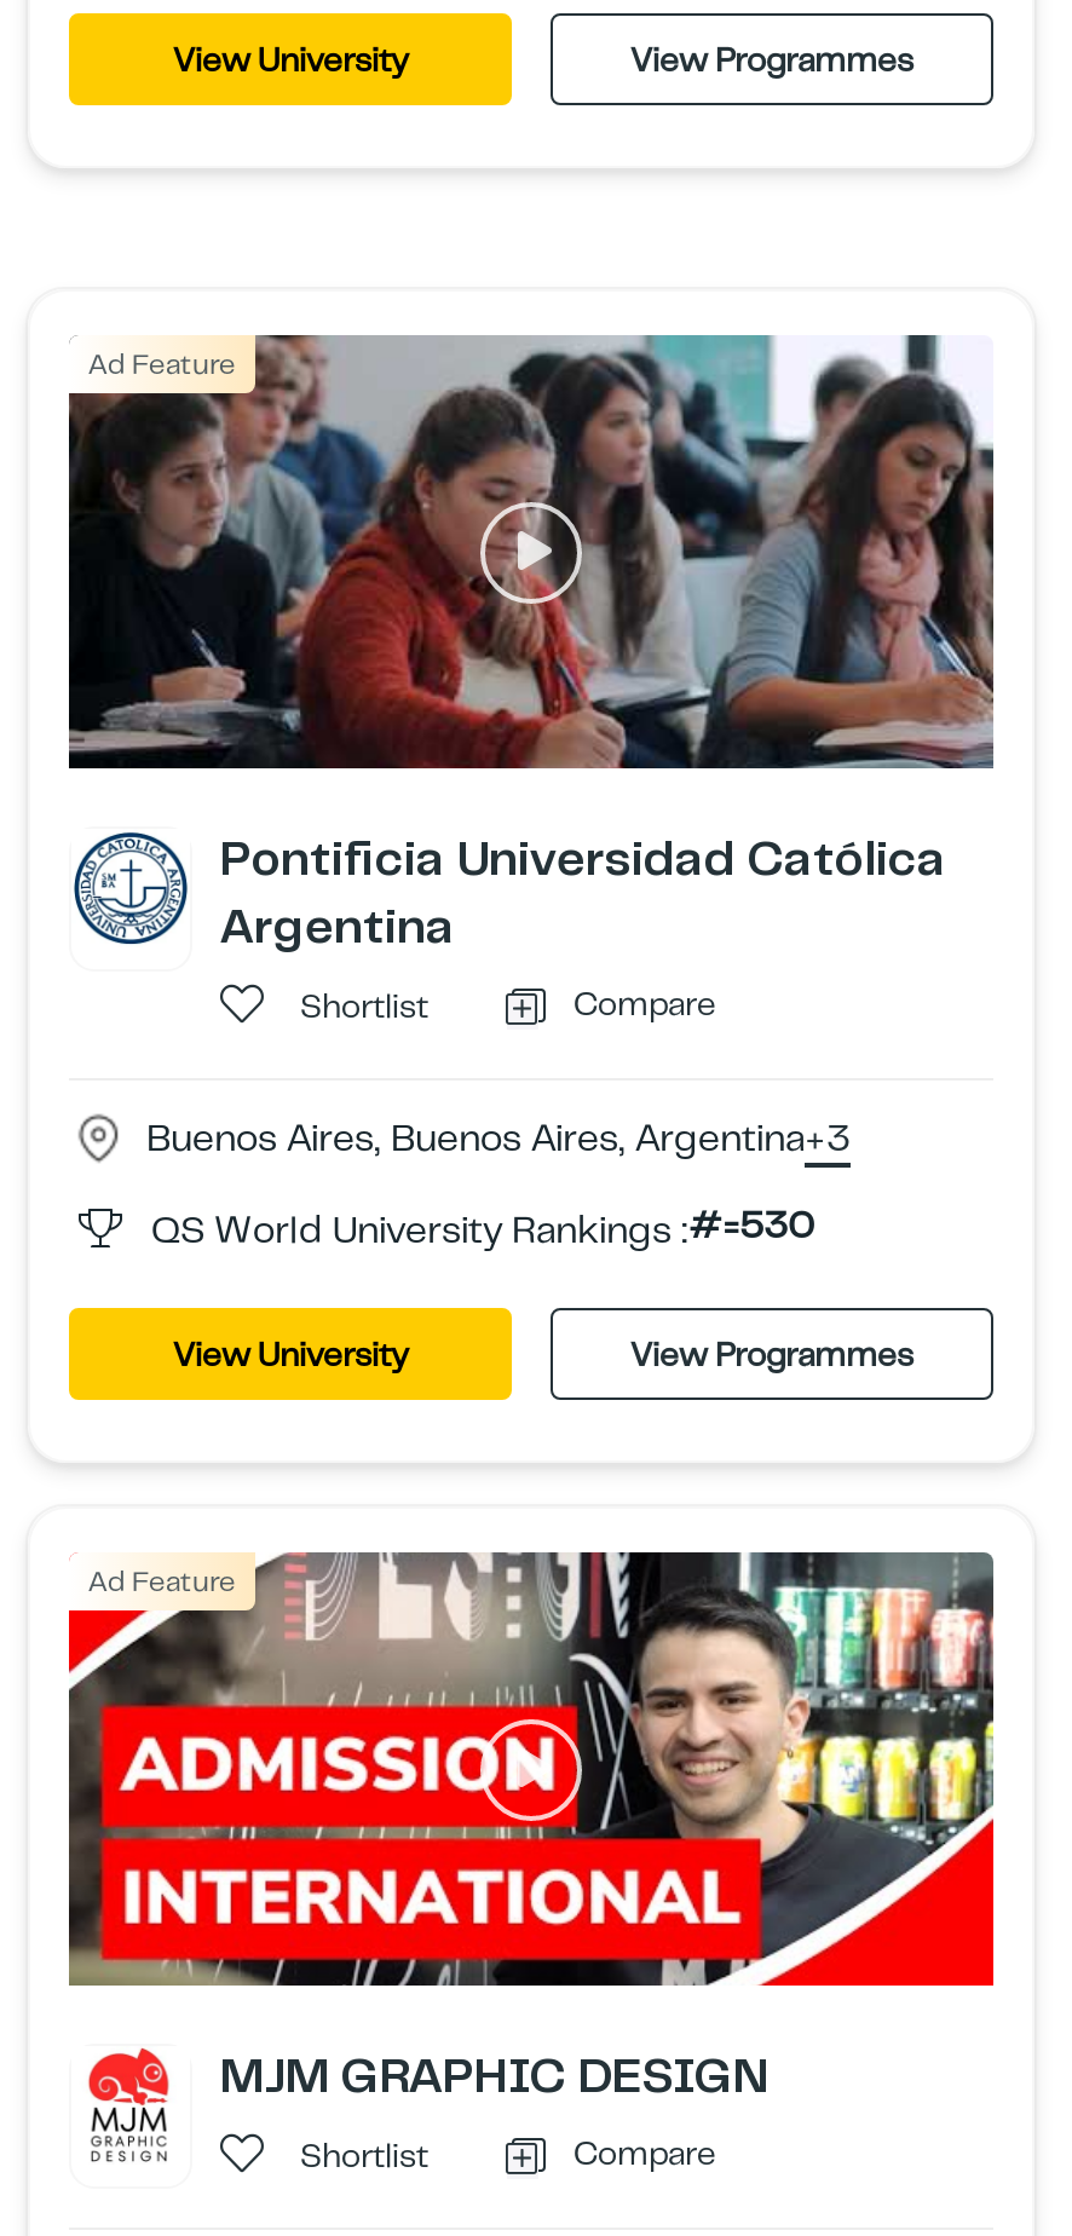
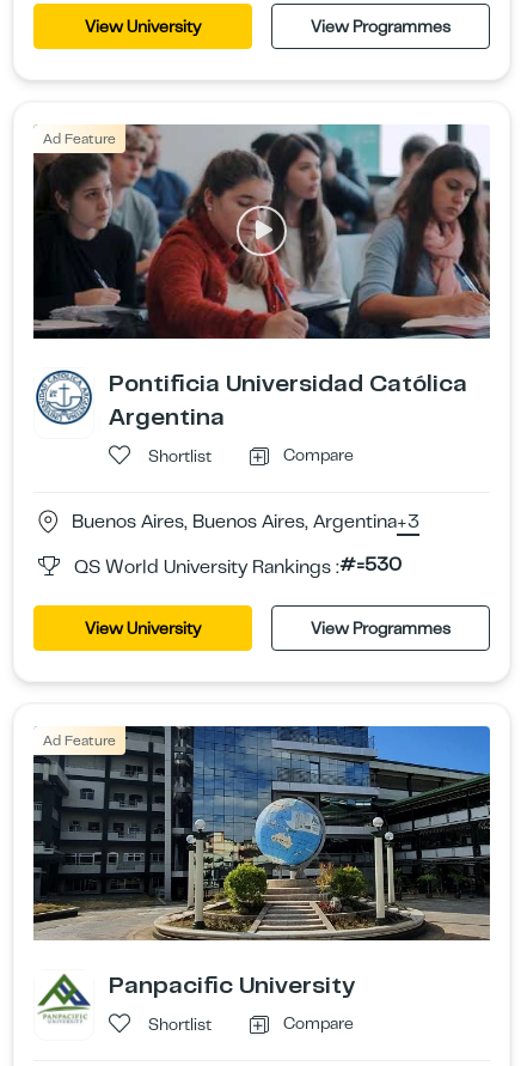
- [image]
- MJM GRAPHIC DESIGN
+ [image]
+ Panpacific University

- [image]
+ [image]
